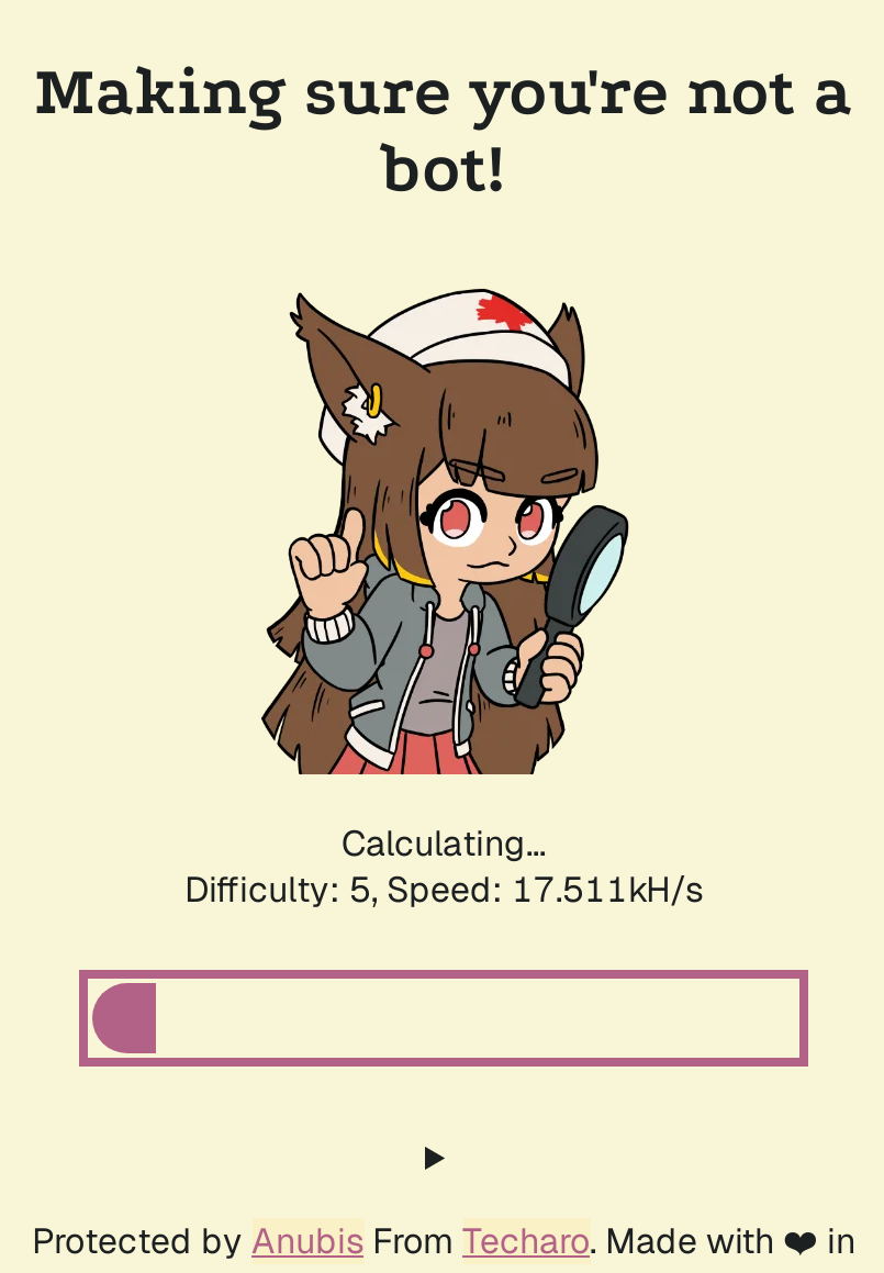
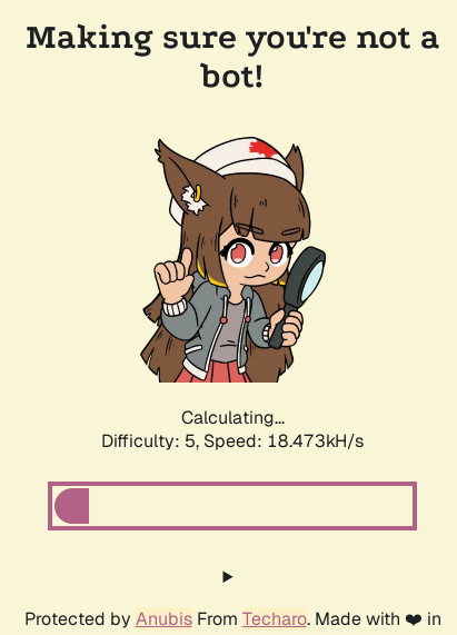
- Difficulty: 5, Speed: 17.511kH/s
+ Difficulty: 5, Speed: 18.473kH/s
